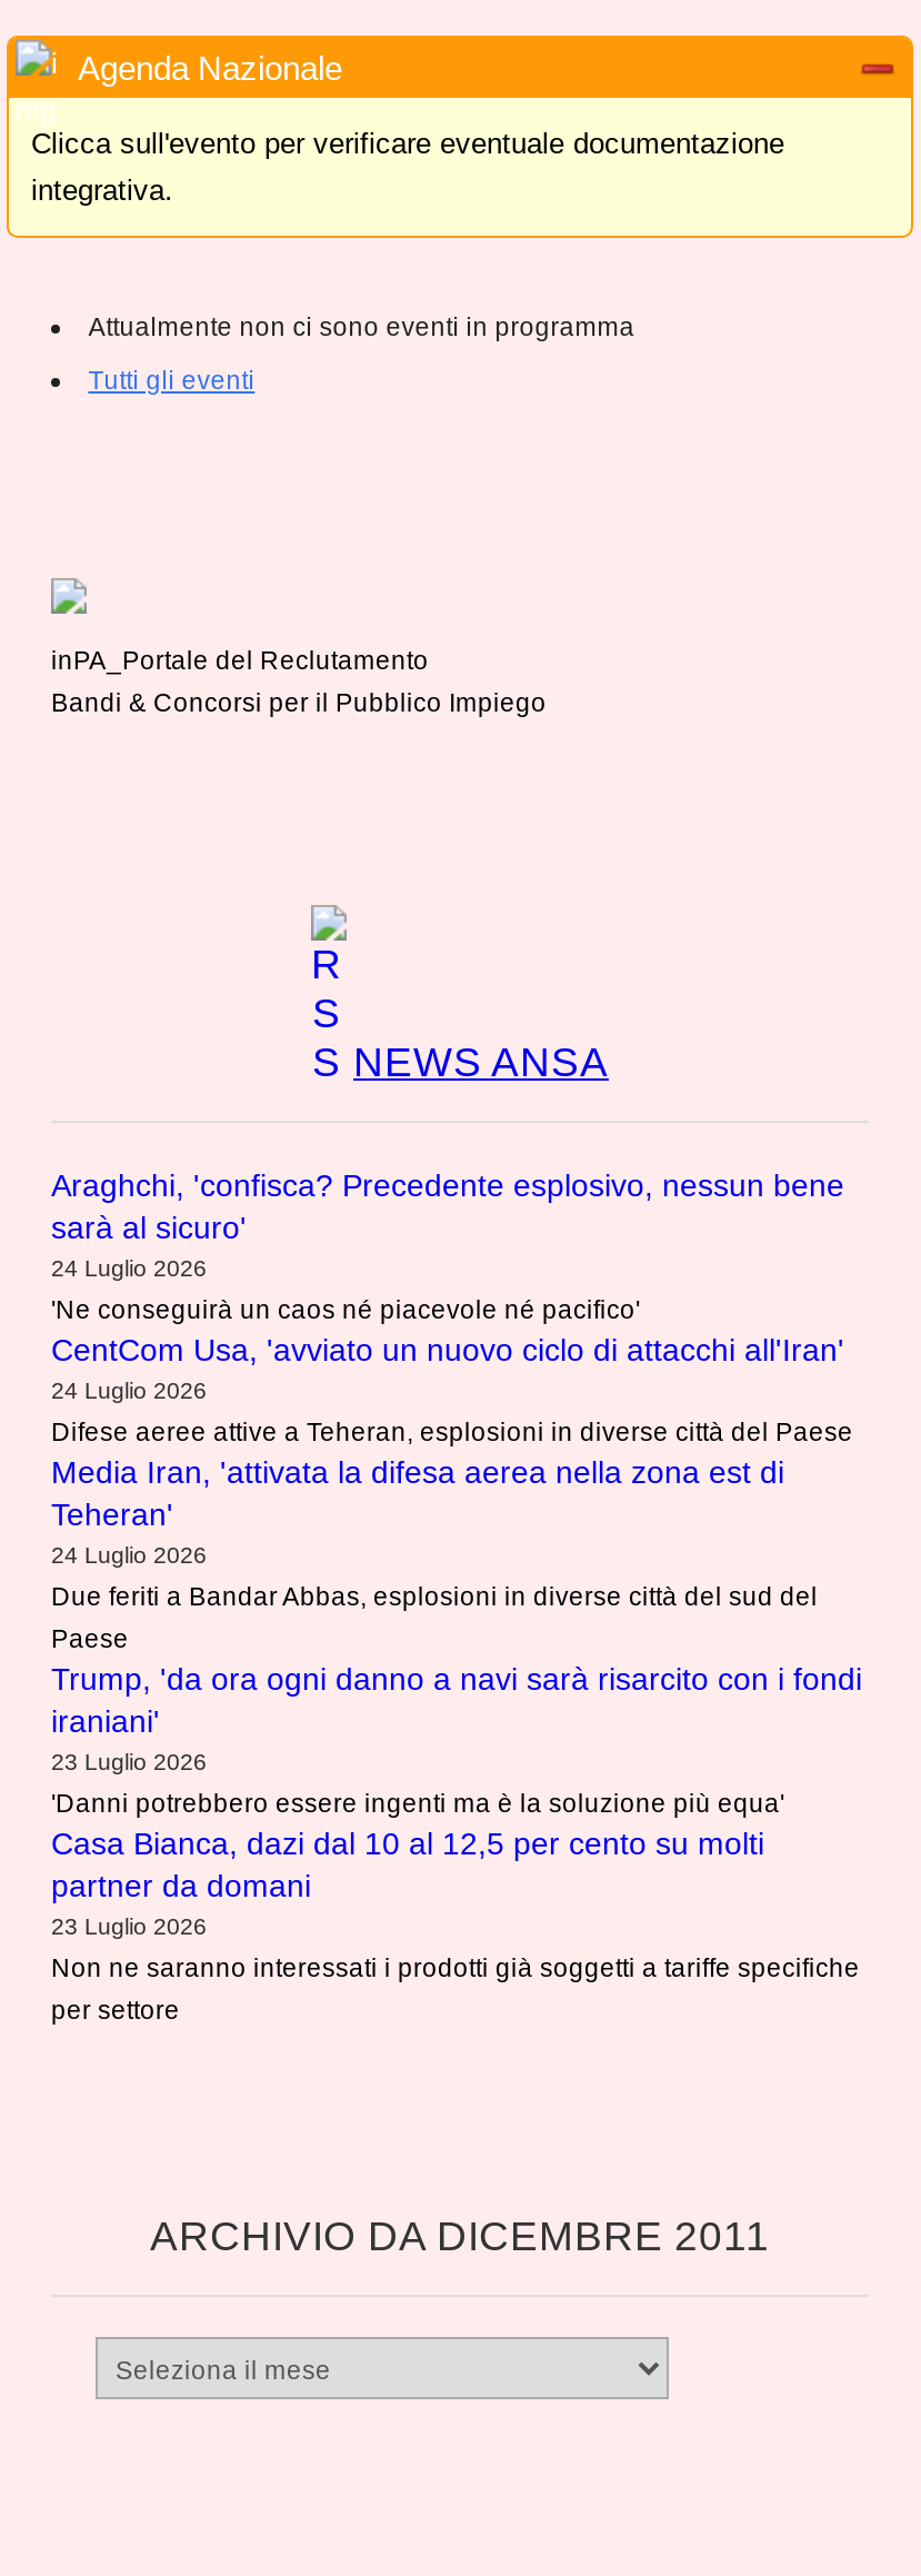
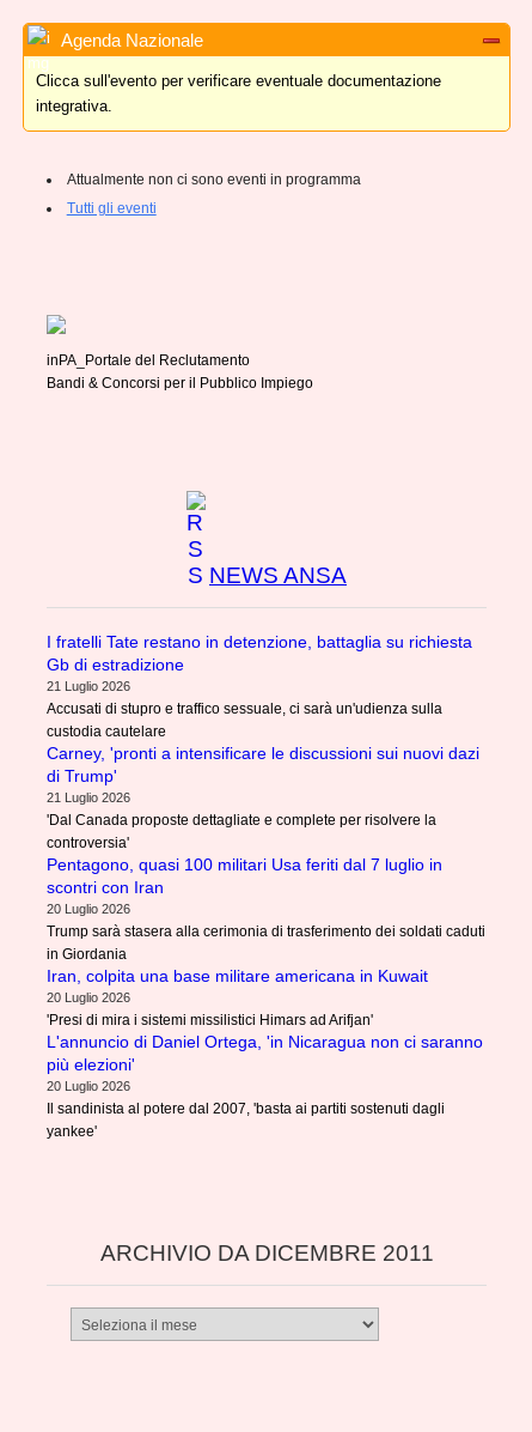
- Araghchi, 'confisca? Precedente esplosivo, nessun bene
- sarà al sicuro'
- 24 Luglio 2026
- 'Ne conseguirà un caos né piacevole né pacifico'
- CentCom Usa, 'avviato un nuovo ciclo di attacchi all'Iran'
- 24 Luglio 2026
- Difese aeree attive a Teheran, esplosioni in diverse città del Paese
- Media Iran, 'attivata la difesa aerea nella zona est di
- Teheran'
- 24 Luglio 2026
- Due feriti a Bandar Abbas, esplosioni in diverse città del sud del
- Paese
- Trump, 'da ora ogni danno a navi sarà risarcito con i fondi
- iraniani'
- 23 Luglio 2026
- 'Danni potrebbero essere ingenti ma è la soluzione più equa'
- Casa Bianca, dazi dal 10 al 12,5 per cento su molti
- partner da domani
- 23 Luglio 2026
- Non ne saranno interessati i prodotti già soggetti a tariffe specifiche
- per settore
+ I fratelli Tate restano in detenzione, battaglia su richiesta
+ Gb di estradizione
+ 21 Luglio 2026
+ Accusati di stupro e traffico sessuale, ci sarà un'udienza sulla
+ custodia cautelare
+ Carney, 'pronti a intensificare le discussioni sui nuovi dazi
+ di Trump'
+ 21 Luglio 2026
+ 'Dal Canada proposte dettagliate e complete per risolvere la
+ controversia'
+ Pentagono, quasi 100 militari Usa feriti dal 7 luglio in
+ scontri con Iran
+ 20 Luglio 2026
+ Trump sarà stasera alla cerimonia di trasferimento dei soldati caduti
+ in Giordania
+ Iran, colpita una base militare americana in Kuwait
+ 20 Luglio 2026
+ 'Presi di mira i sistemi missilistici Himars ad Arifjan'
+ L'annuncio di Daniel Ortega, 'in Nicaragua non ci saranno
+ più elezioni'
+ 20 Luglio 2026
+ Il sandinista al potere dal 2007, 'basta ai partiti sostenuti dagli
+ yankee'
